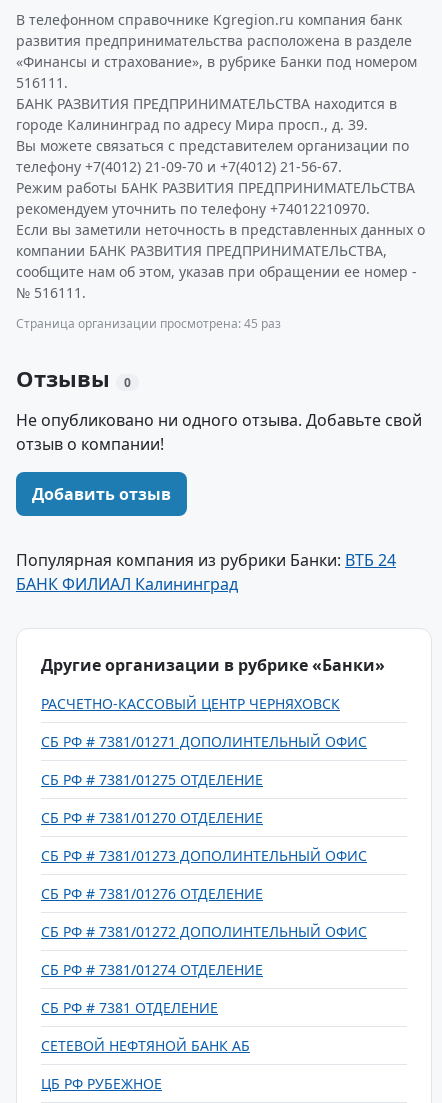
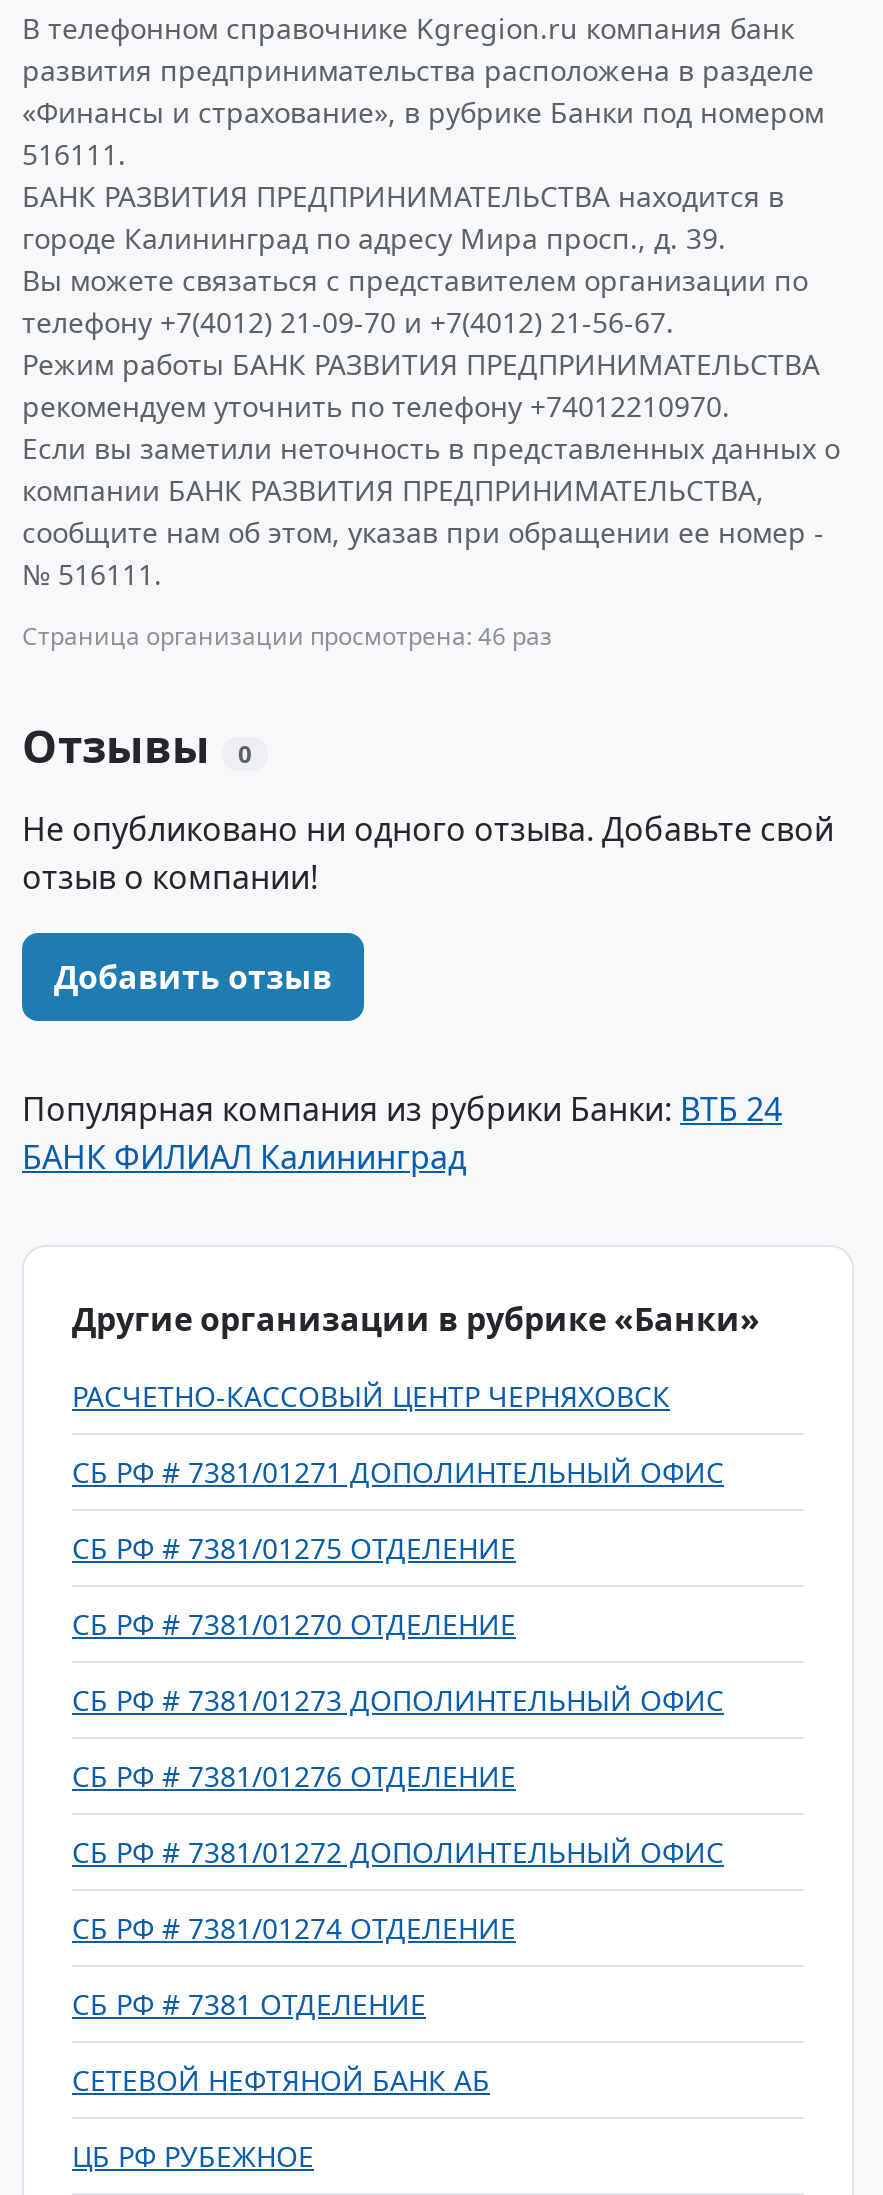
- Страница организации просмотрена: 45 раз
+ Страница организации просмотрена: 46 раз
